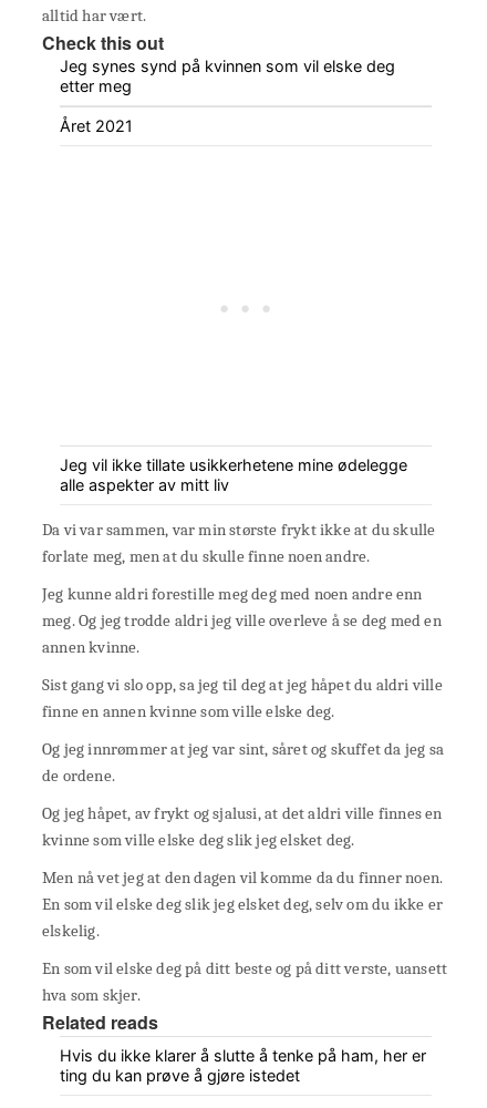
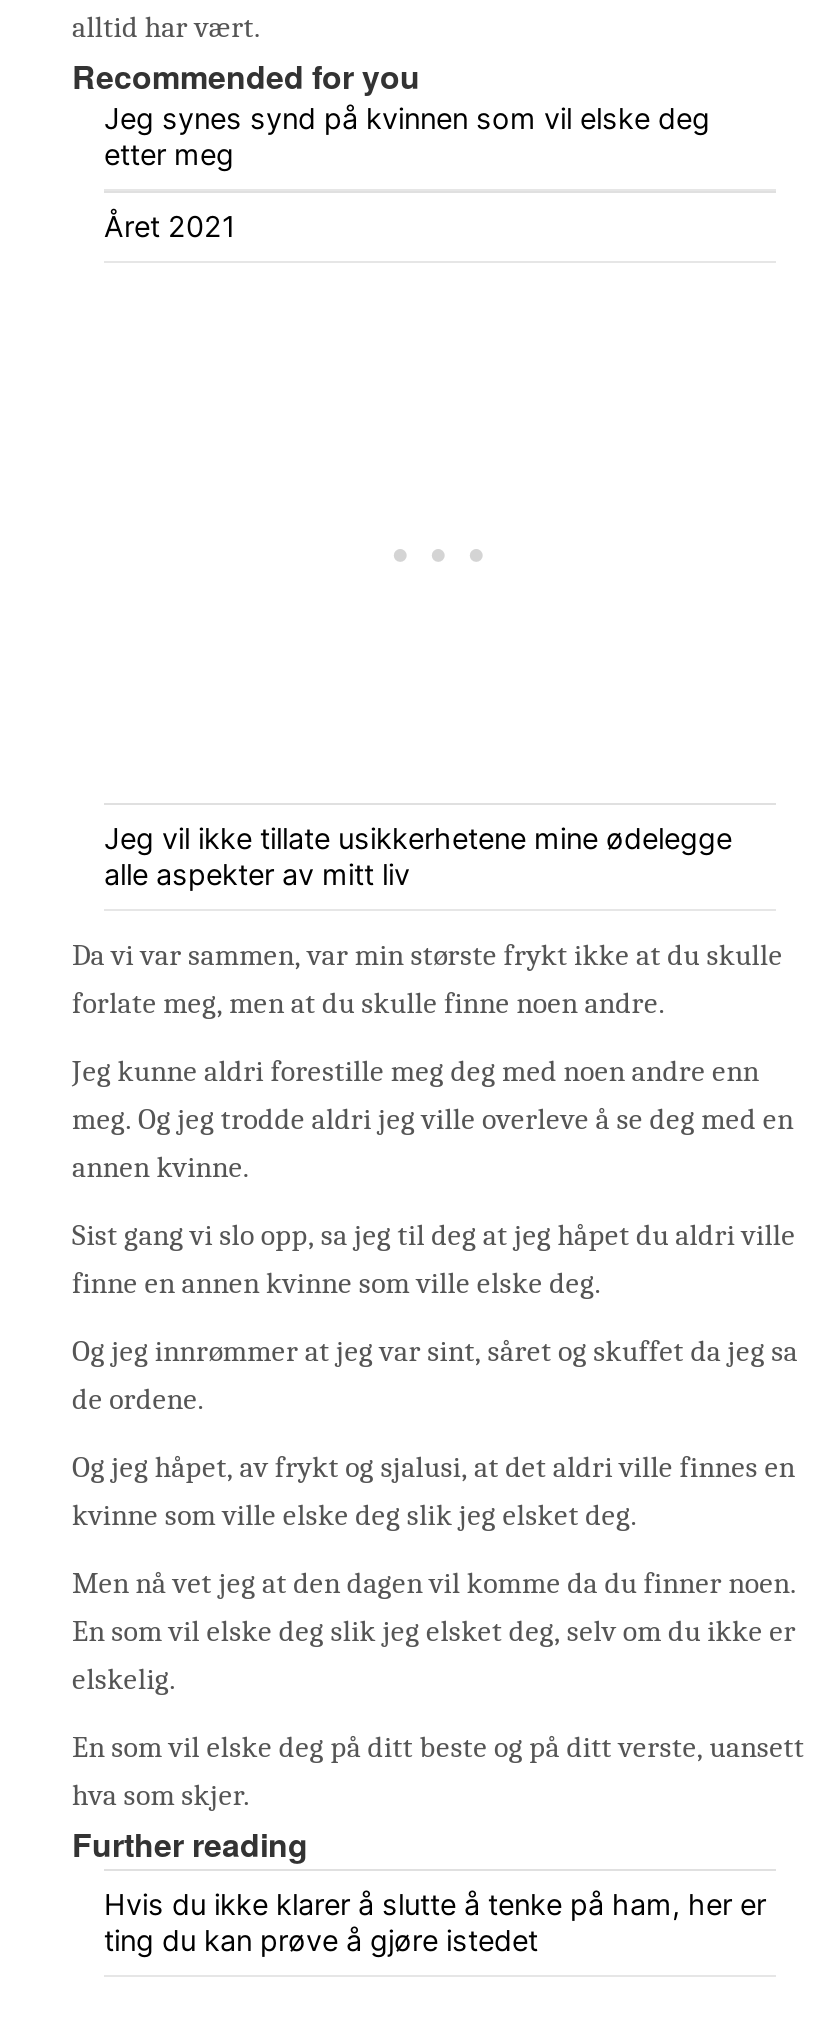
- Check this out
+ Recommended for you

- Related reads
+ Further reading
